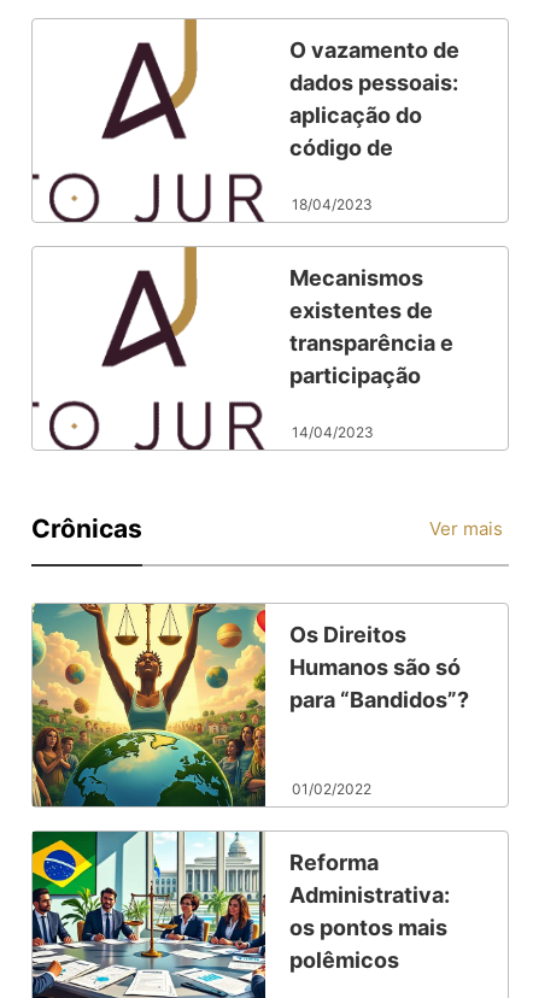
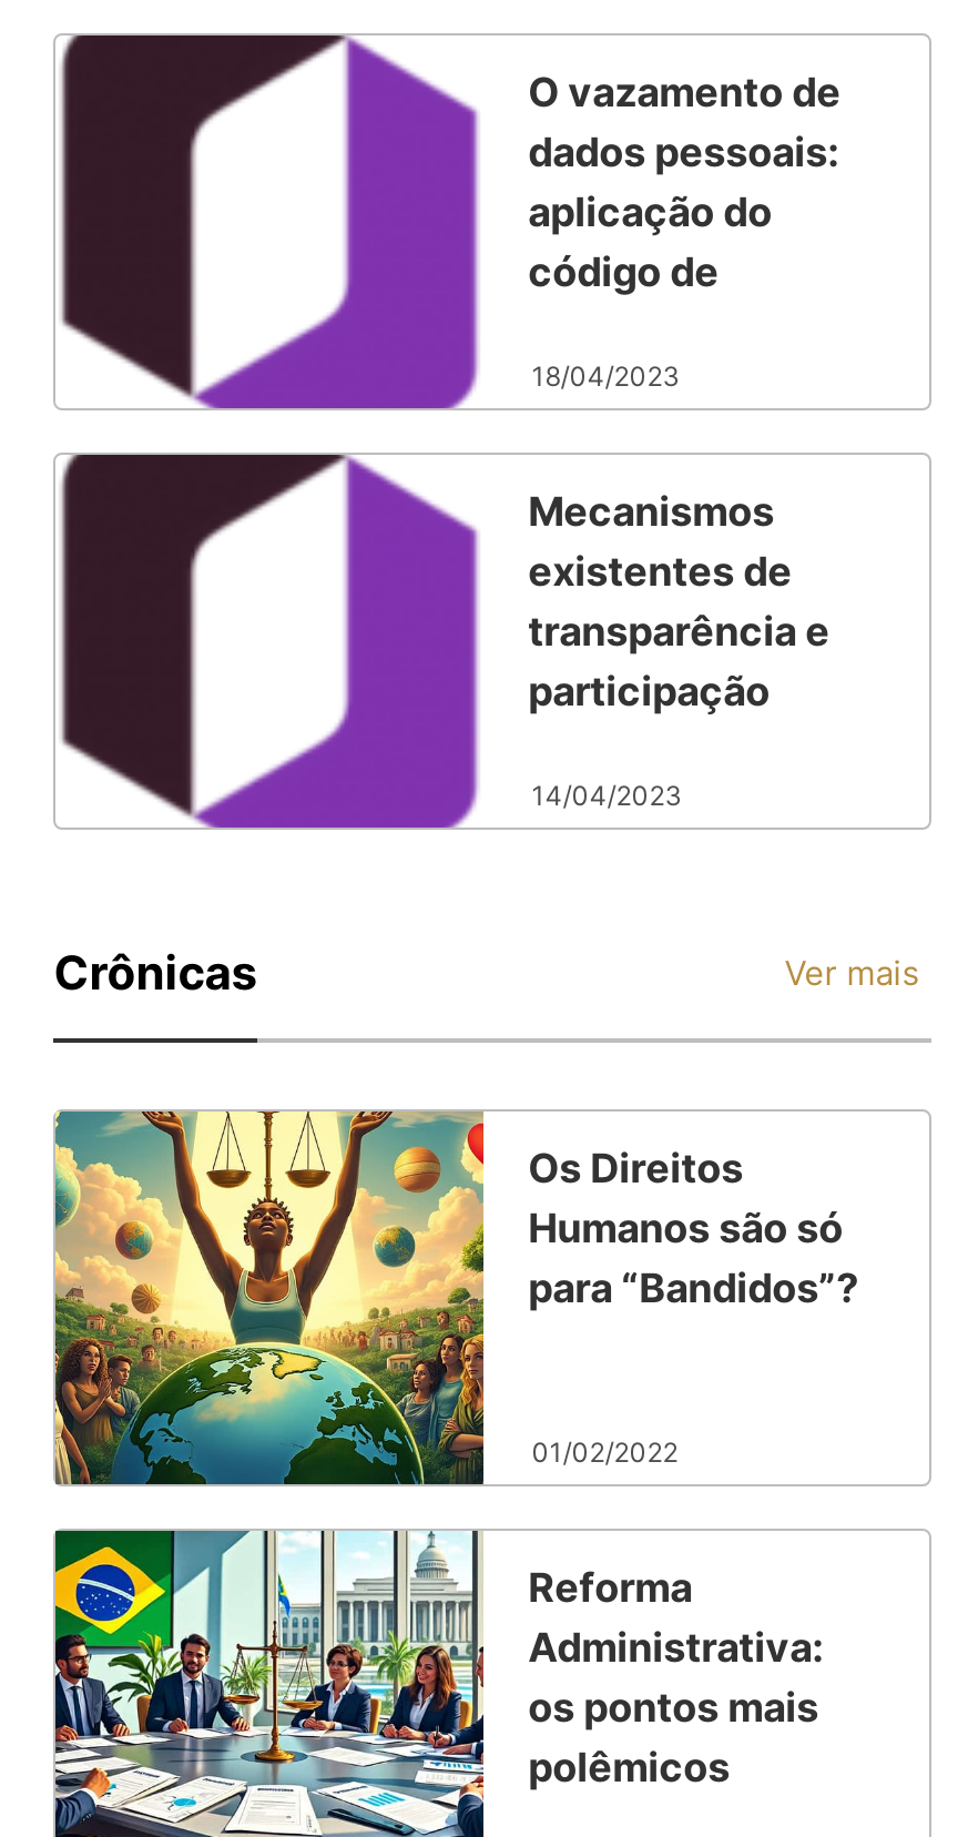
- [image]
+ [image]

- [image]
+ [image]
